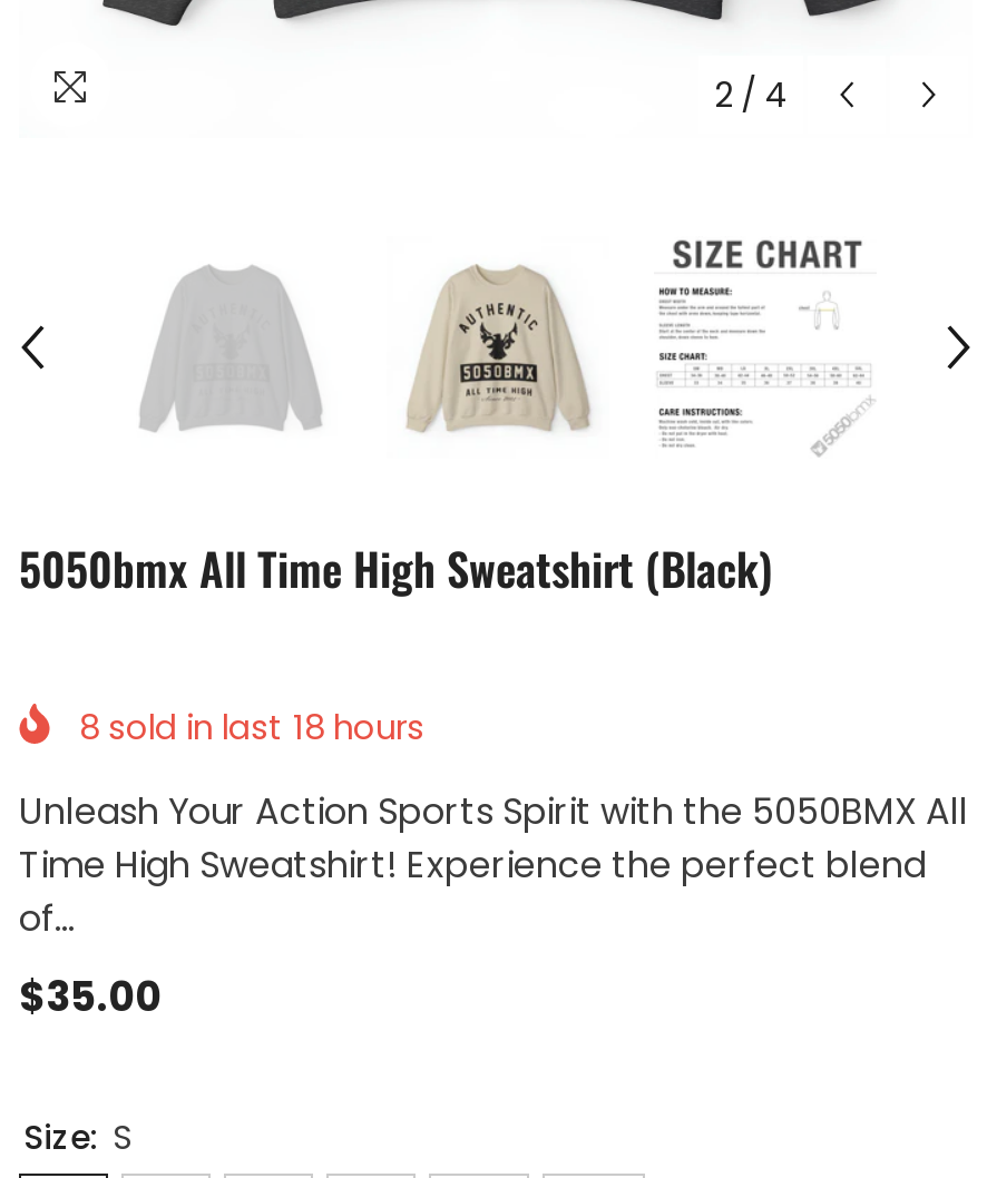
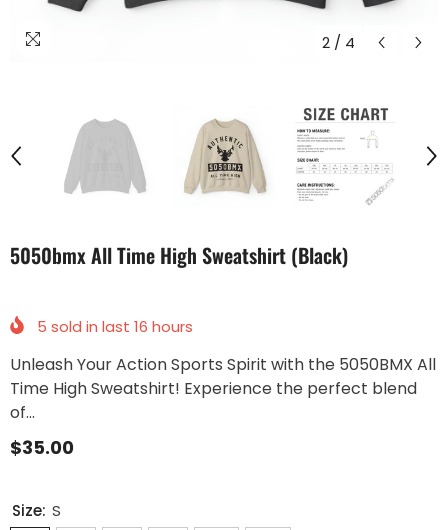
- 8 sold in last 18 hours
+ 5 sold in last 16 hours
